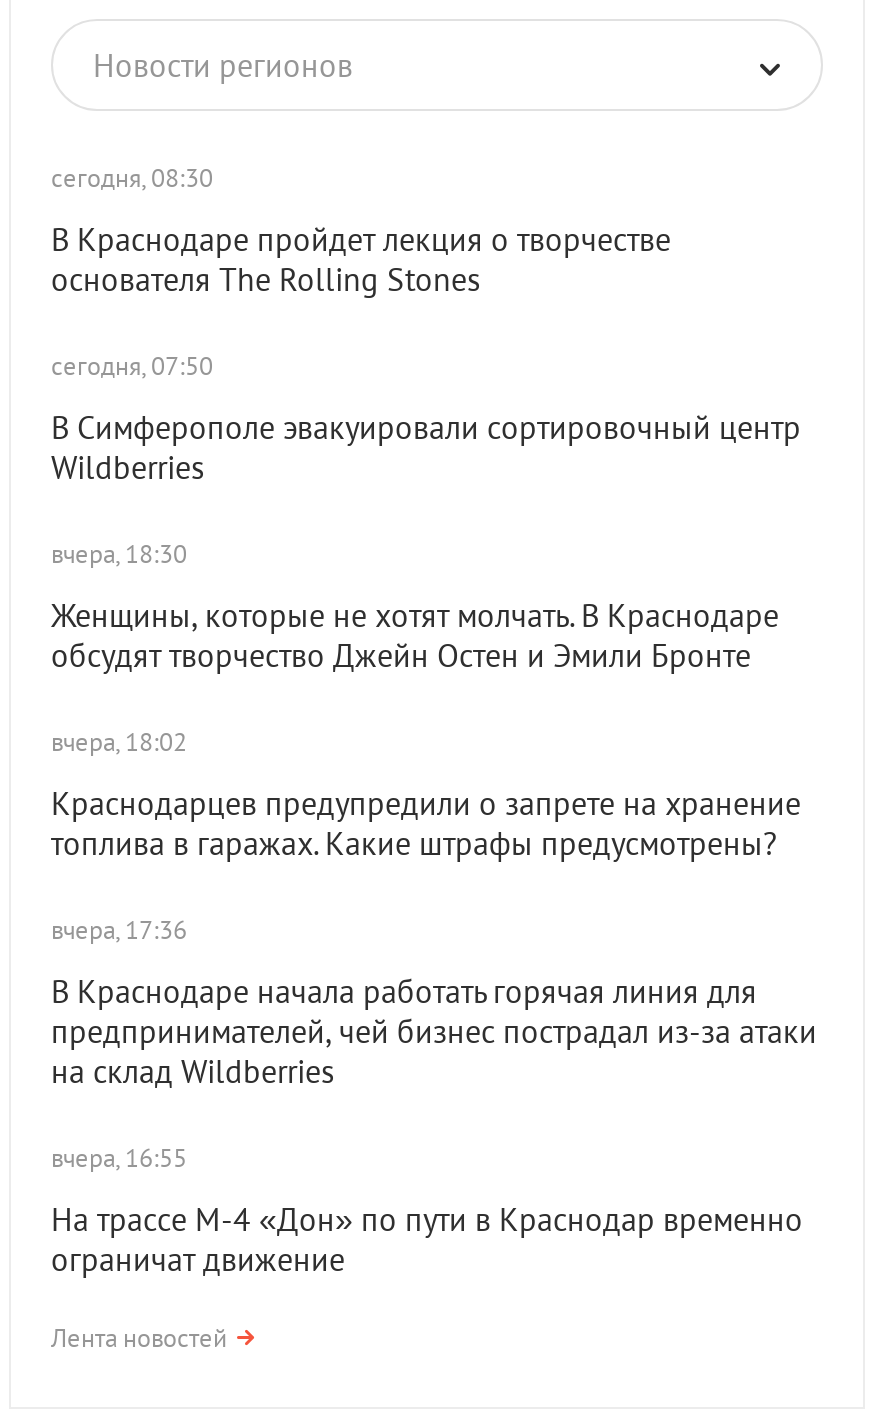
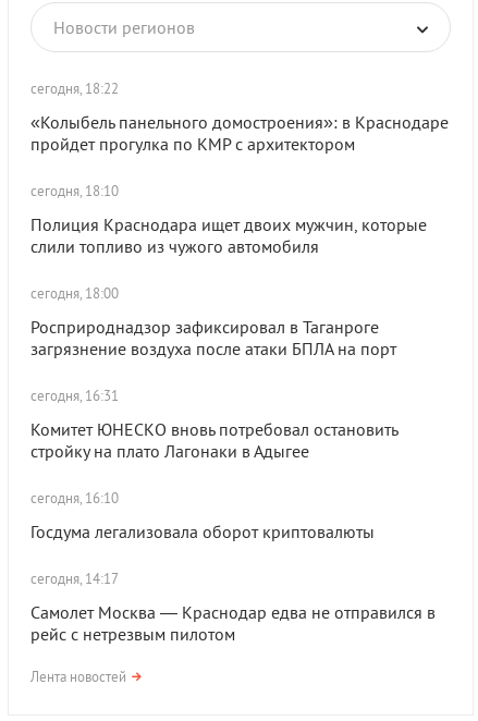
- сегодня, 08:30
+ сегодня, 18:22

- В Краснодаре пройдет лекция о творчестве
- основателя The Rolling Stones
+ «Колыбель панельного домостроения»: в Краснодаре
+ пройдет прогулка по КМР с архитектором

- сегодня, 07:50
+ сегодня, 18:10

- В Симферополе эвакуировали сортировочный центр
- Wildberries
+ Полиция Краснодара ищет двоих мужчин, которые
+ слили топливо из чужого автомобиля

- вчера, 18:30
+ сегодня, 18:00

- Женщины, которые не хотят молчать. В Краснодаре
- обсудят творчество Джейн Остен и Эмили Бронте
+ Росприроднадзор зафиксировал в Таганроге
+ загрязнение воздуха после атаки БПЛА на порт

- вчера, 18:02
+ сегодня, 16:31

- Краснодарцев предупредили о запрете на хранение
- топлива в гаражах. Какие штрафы предусмотрены?
+ Комитет ЮНЕСКО вновь потребовал остановить
+ стройку на плато Лагонаки в Адыгее

- вчера, 17:36
+ сегодня, 16:10

- В Краснодаре начала работать горячая линия для
- предпринимателей, чей бизнес пострадал из-за атаки
- на склад Wildberries
+ Госдума легализовала оборот криптовалюты

- вчера, 16:55
+ сегодня, 14:17

- На трассе М-4 «Дон» по пути в Краснодар временно
- ограничат движение
+ Самолет Москва — Краснодар едва не отправился в
+ рейс с нетрезвым пилотом
